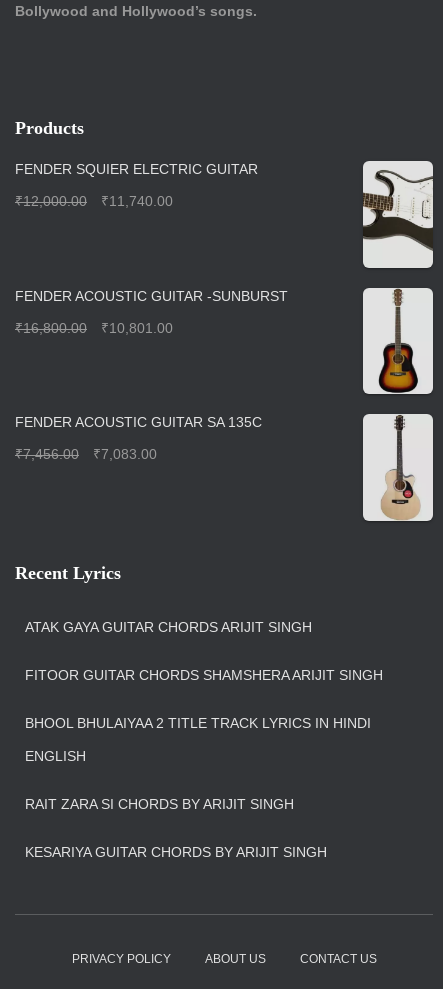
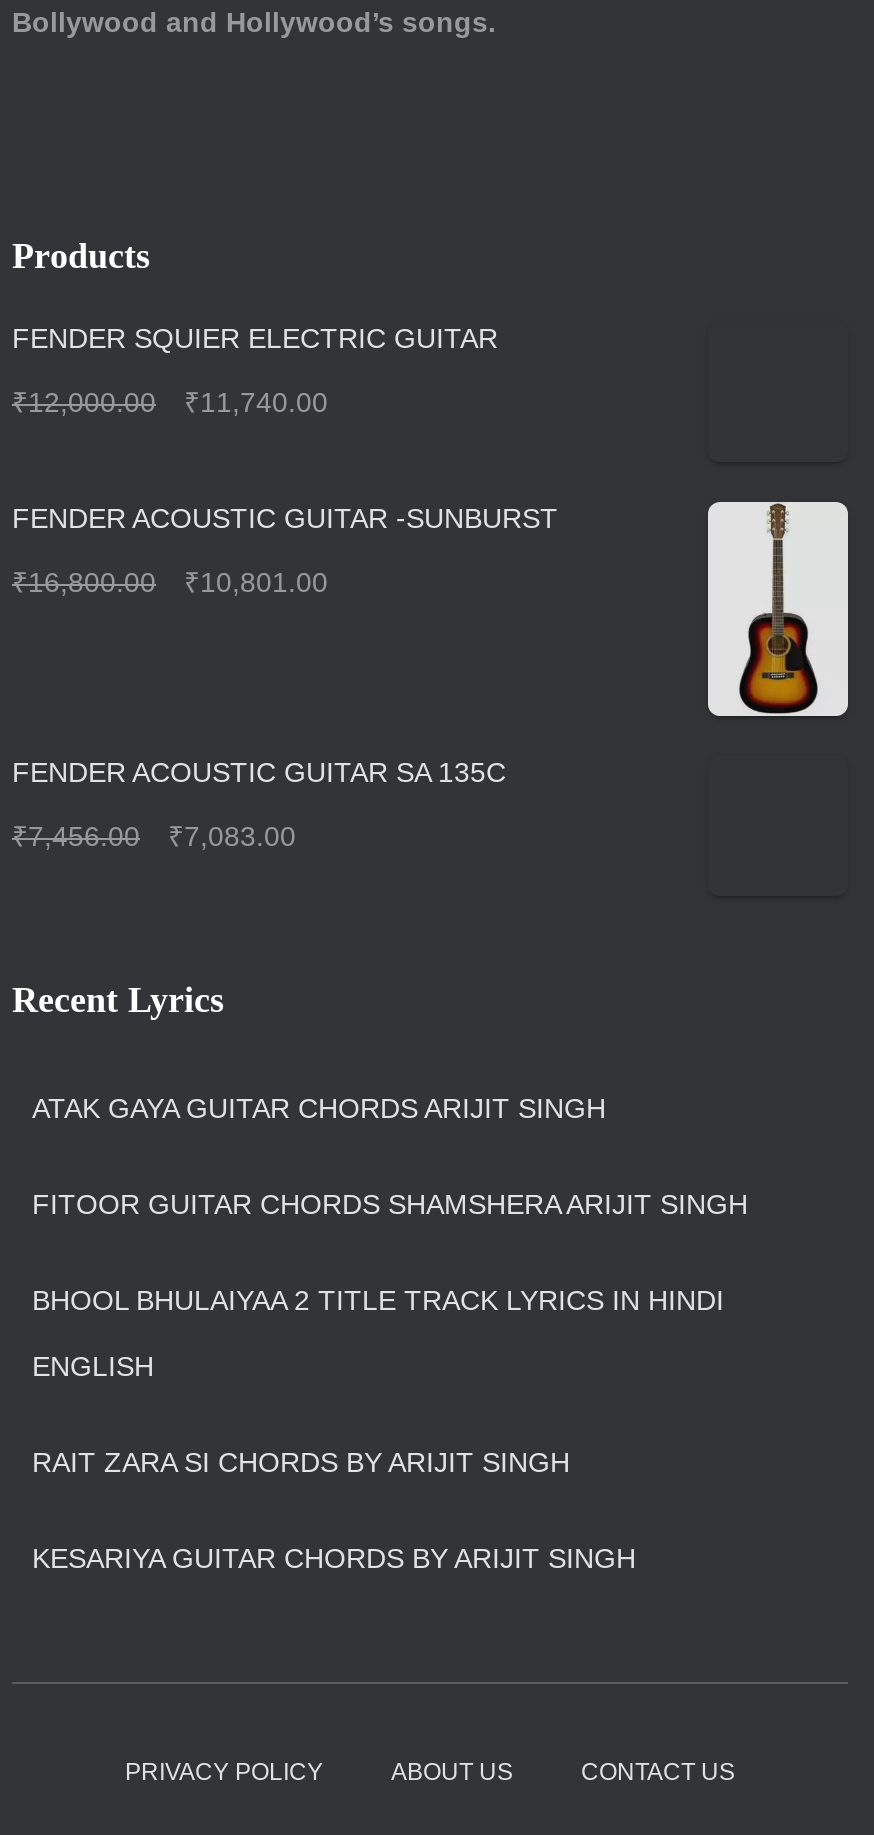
- [image]

- [image]
